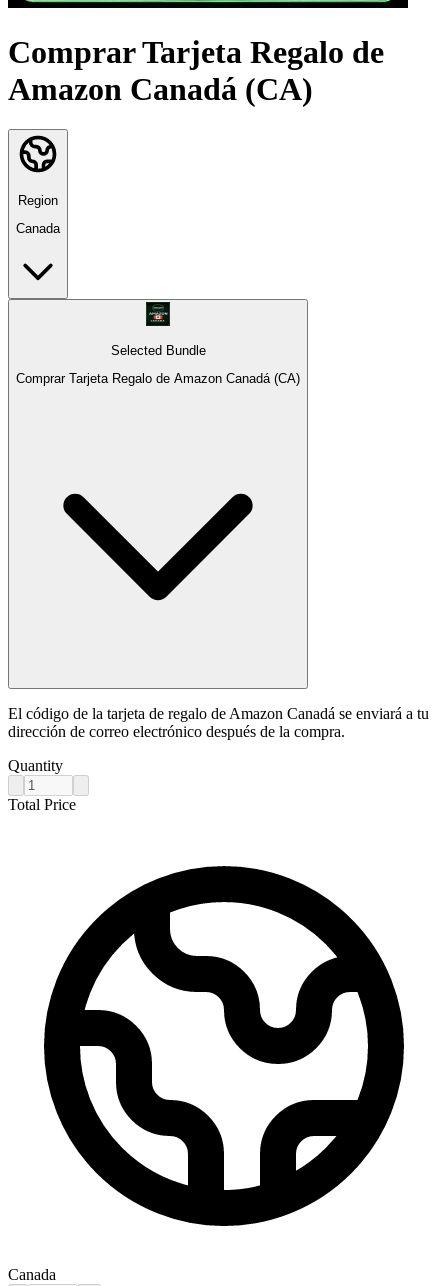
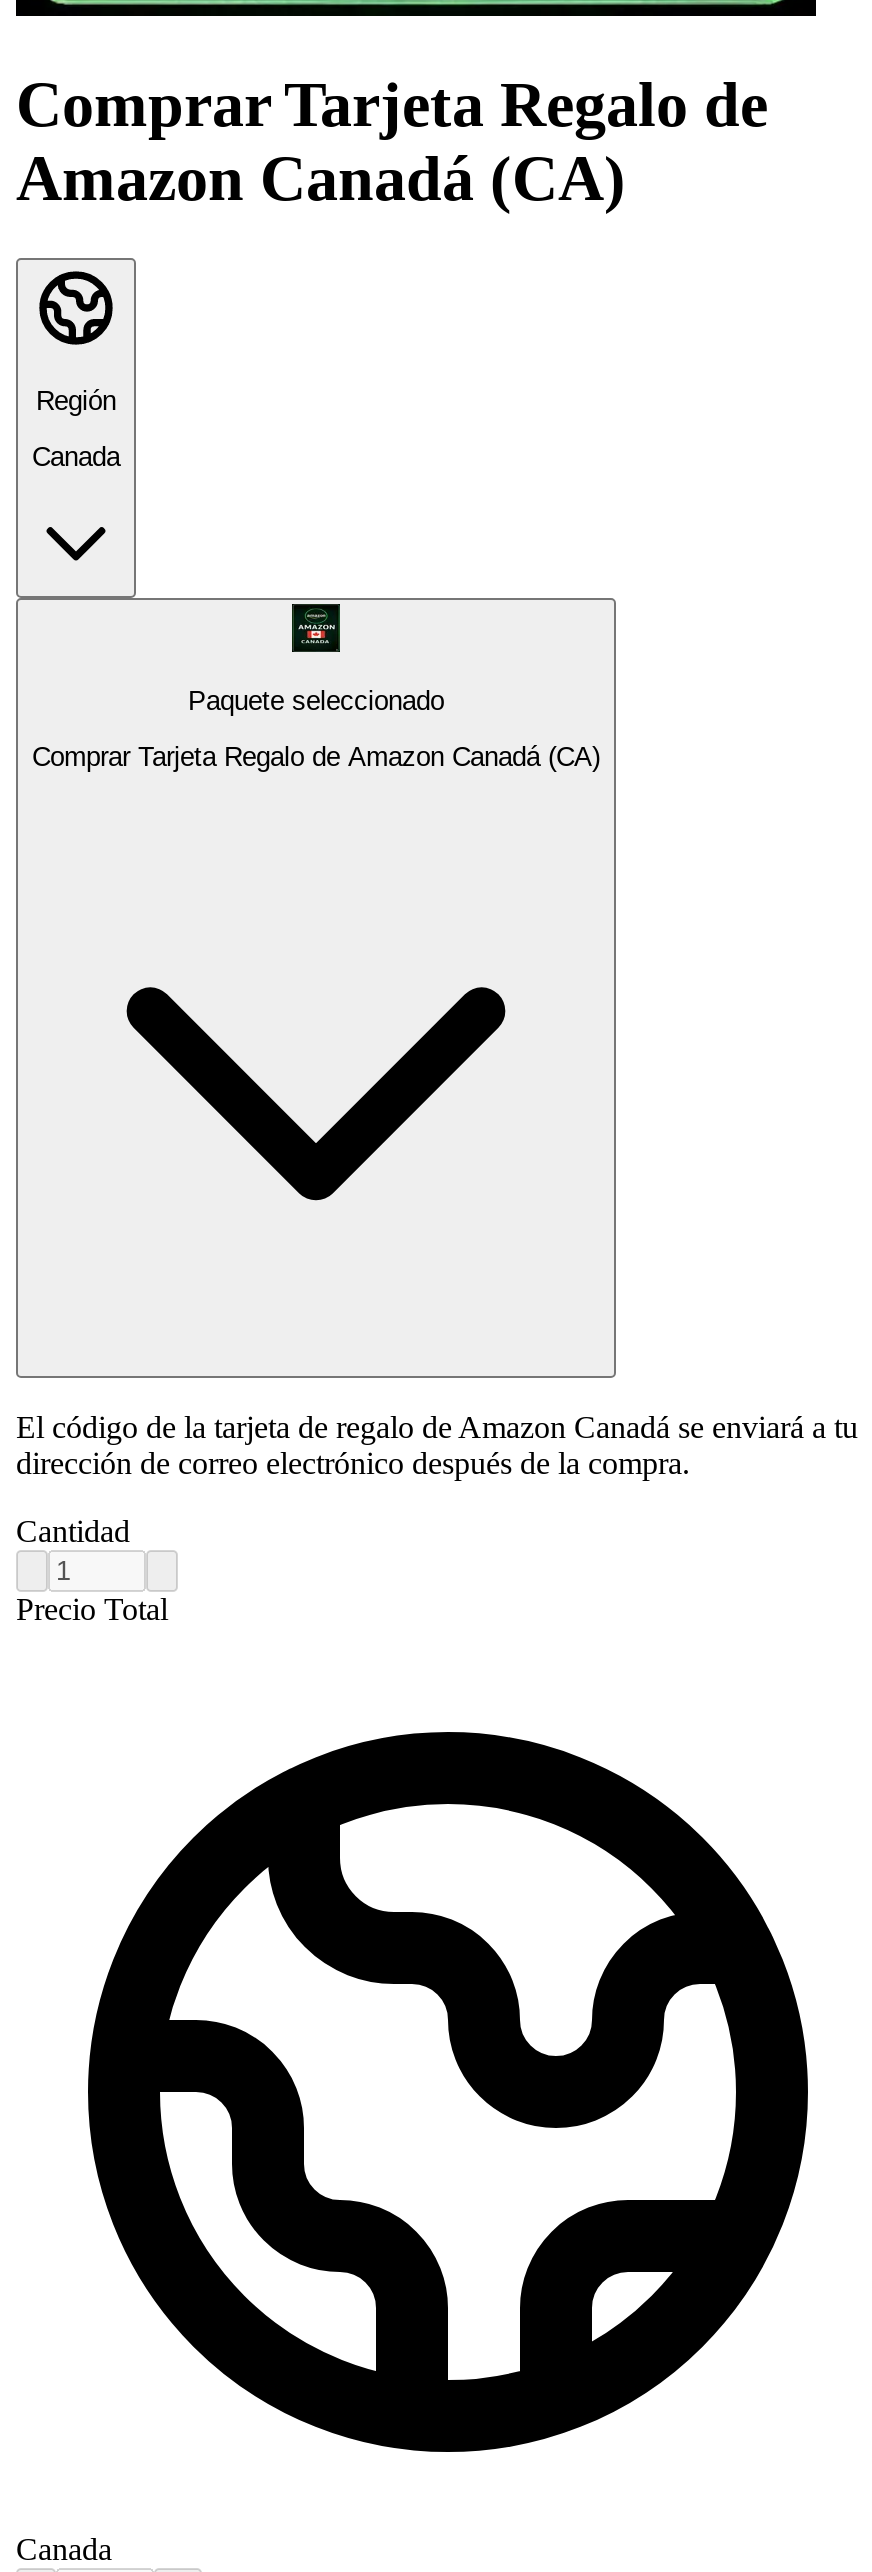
- Region
+ Región

- Selected Bundle
+ Paquete seleccionado

- Quantity
+ Cantidad

- Total Price
+ Precio Total
